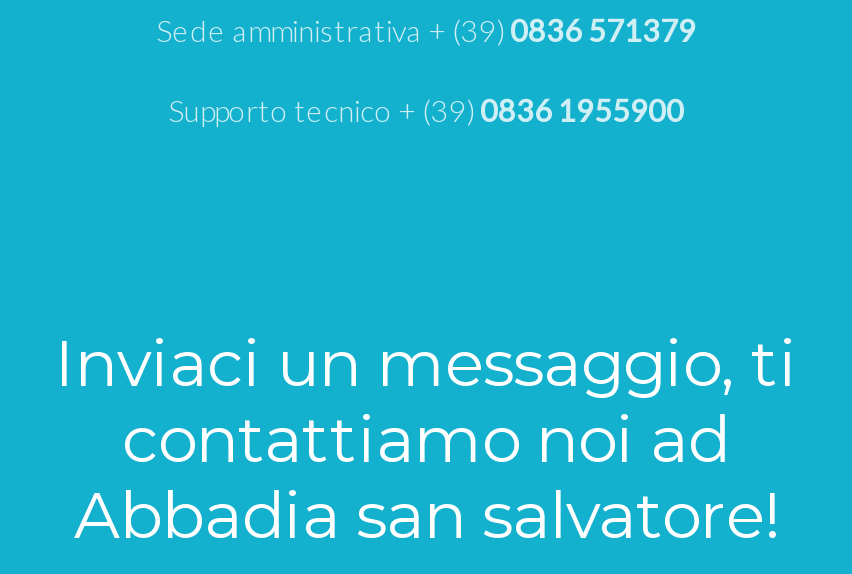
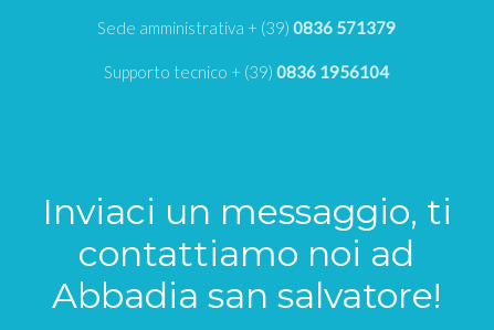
- Supporto tecnico + (39) 0836 1955900
+ Supporto tecnico + (39) 0836 1956104
